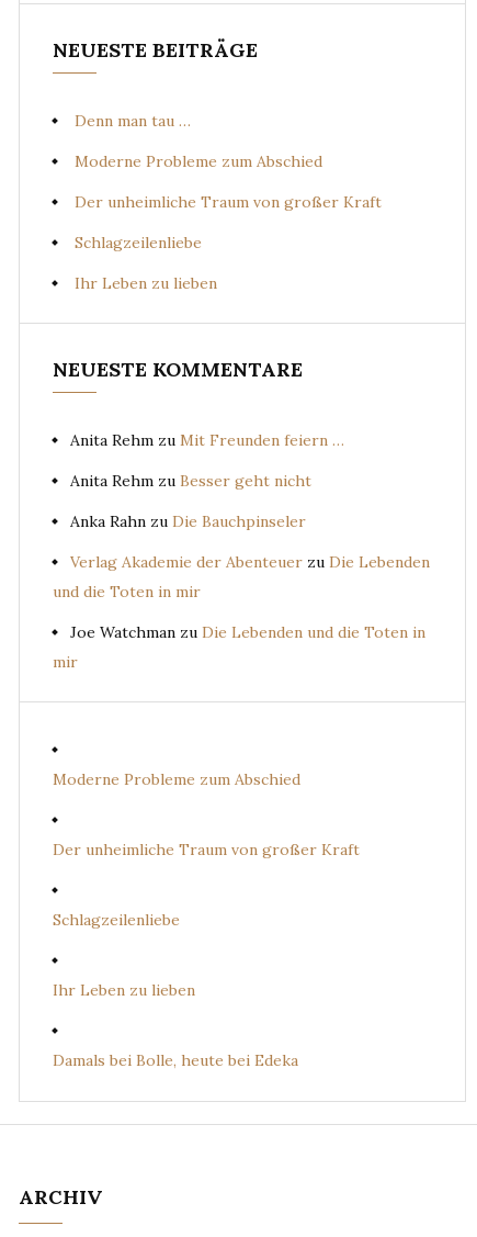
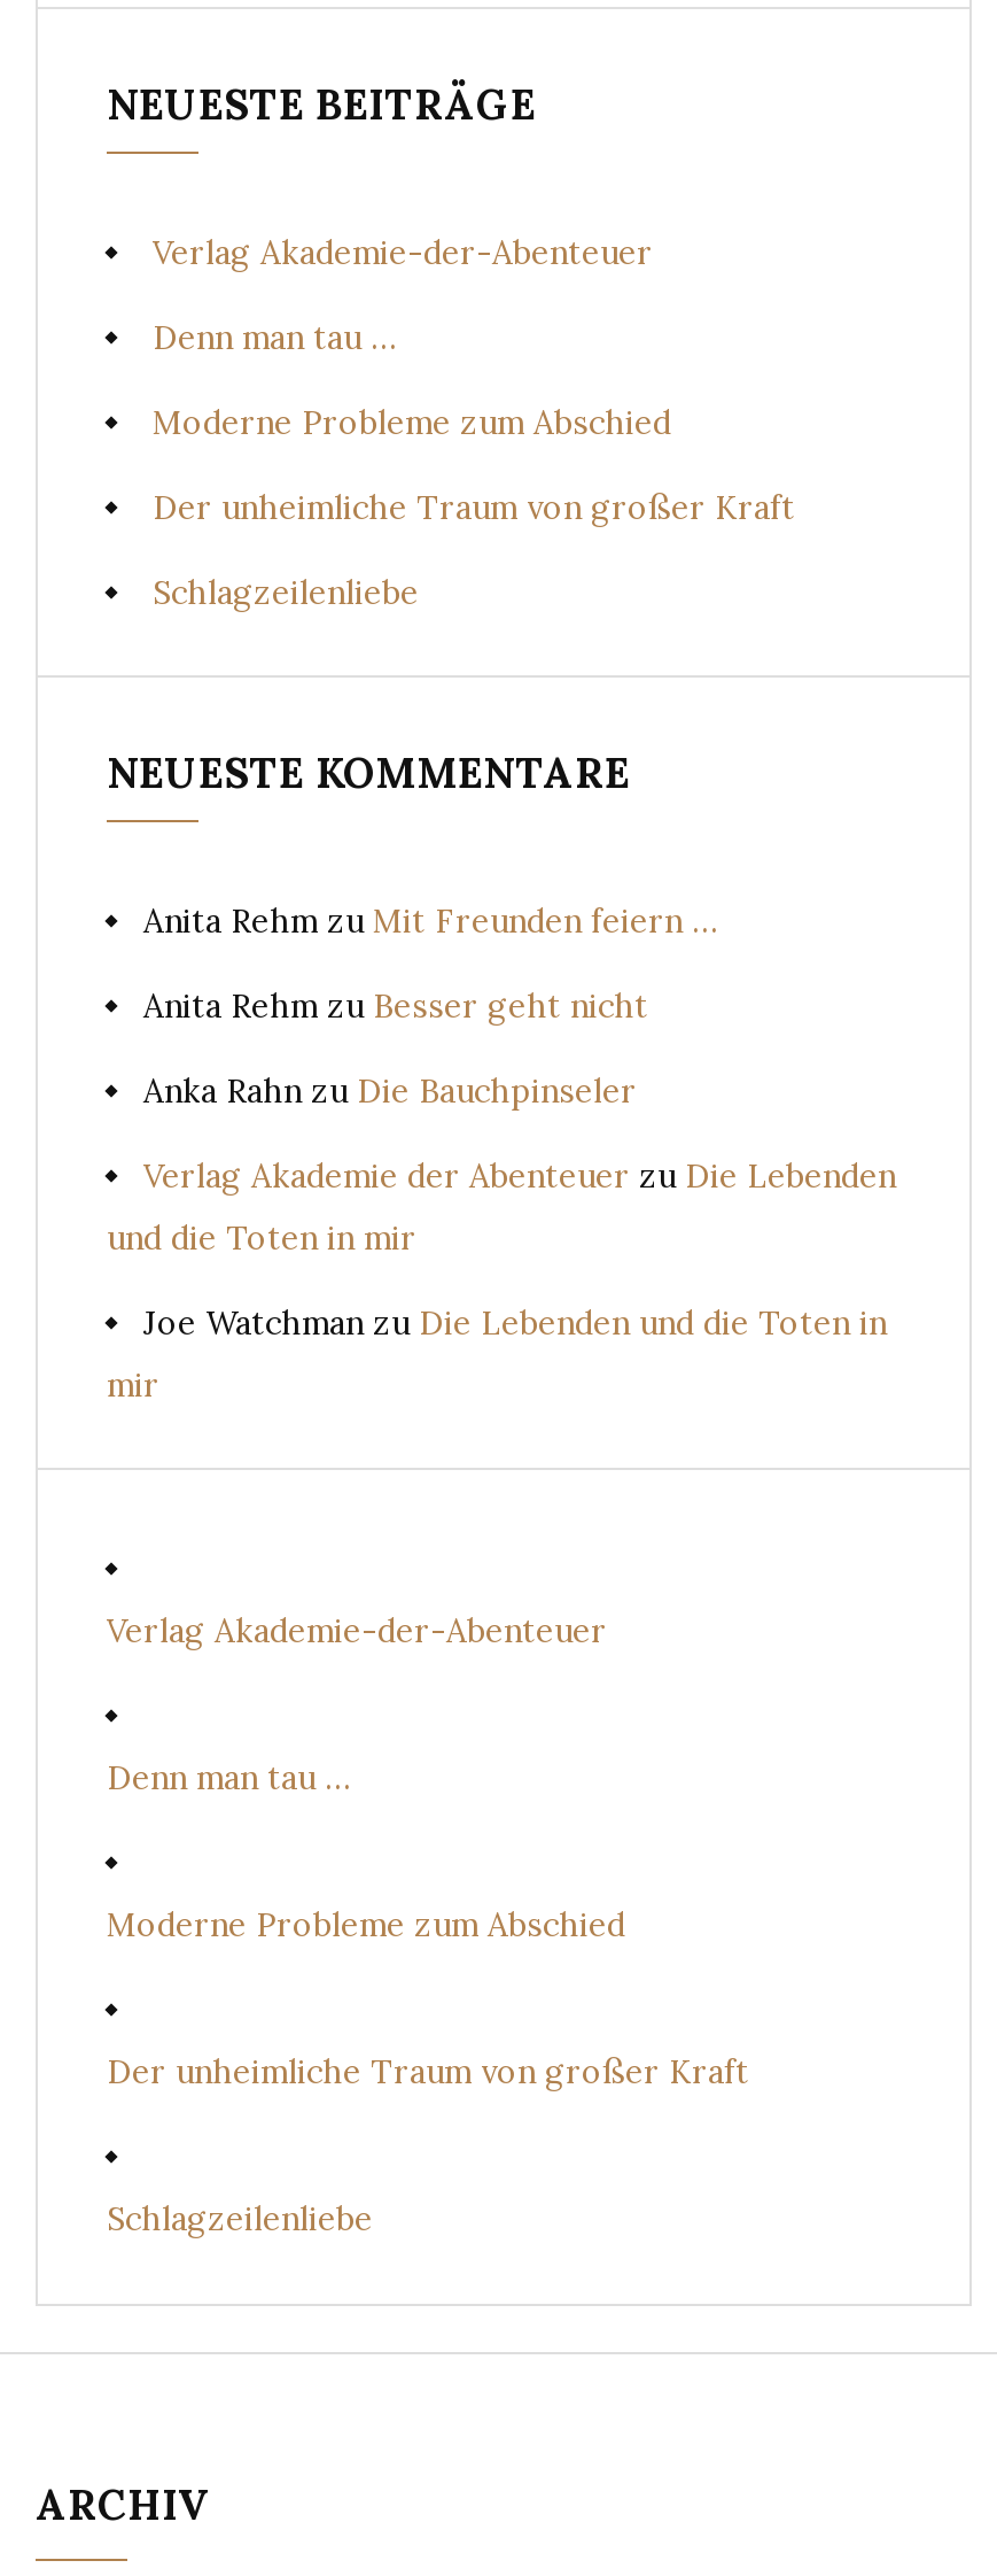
+ Verlag Akademie-der-Abenteuer

moved down: Denn man tau … | Moderne Probleme zum Abschied | Der unheimliche Traum von großer Kraft | Schlagzeilenliebe

- Ihr Leben zu lieben

+ Verlag Akademie-der-Abenteuer

+ Denn man tau …

moved down: Moderne Probleme zum Abschied | Der unheimliche Traum von großer Kraft | Schlagzeilenliebe

- Ihr Leben zu lieben

- Damals bei Bolle, heute bei Edeka
